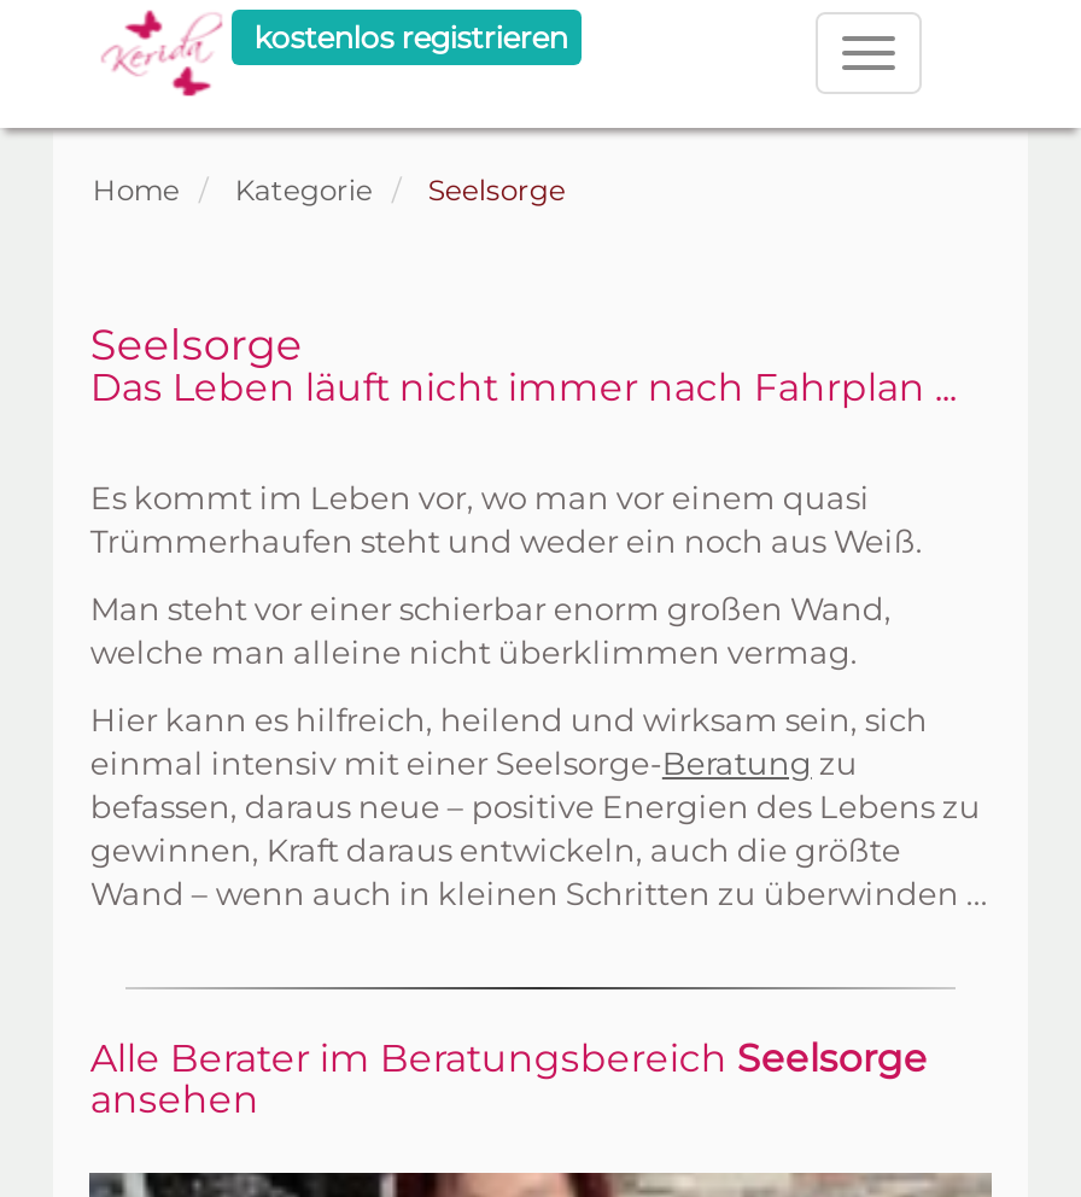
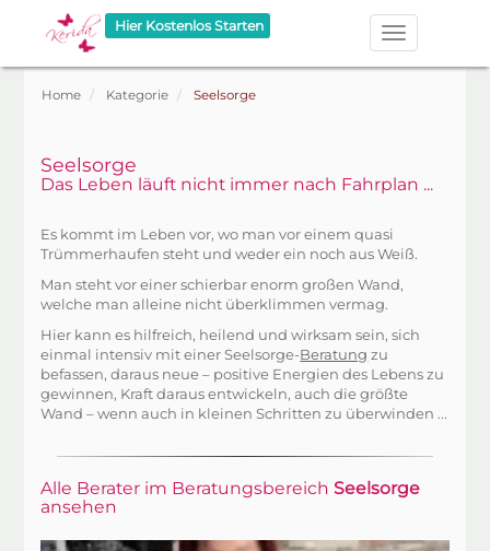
- kostenlos registrieren
+ Hier Kostenlos Starten
